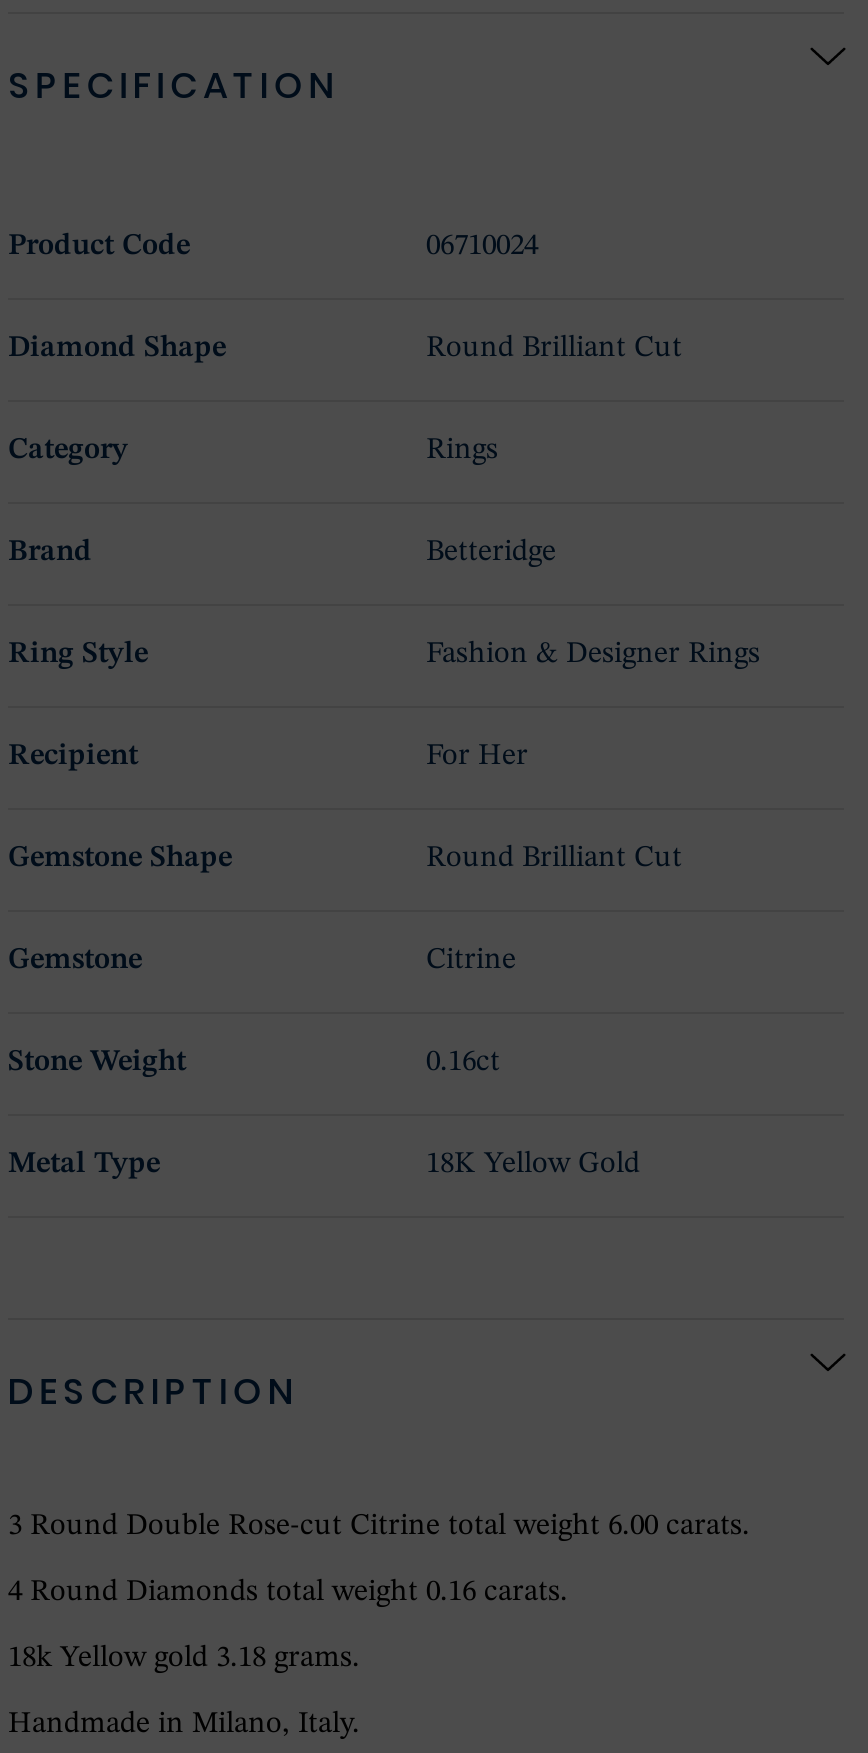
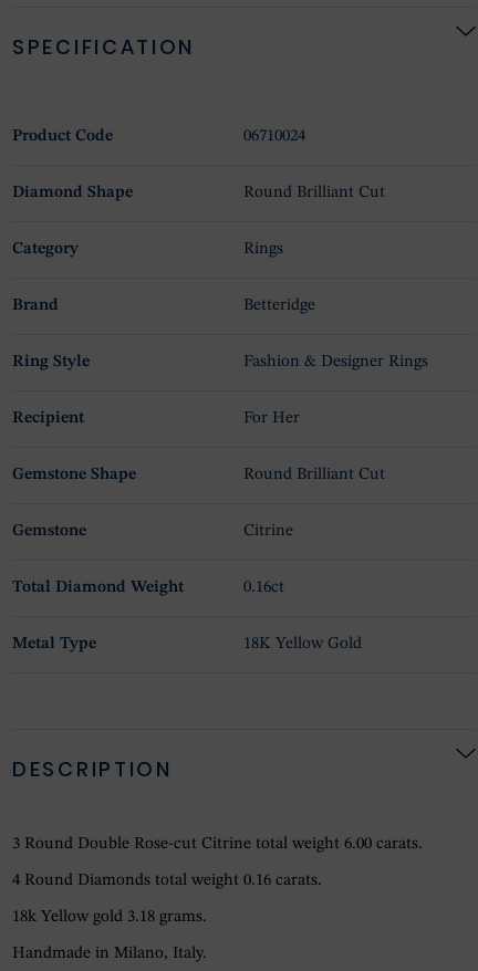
- Stone Weight
+ Total Diamond Weight
